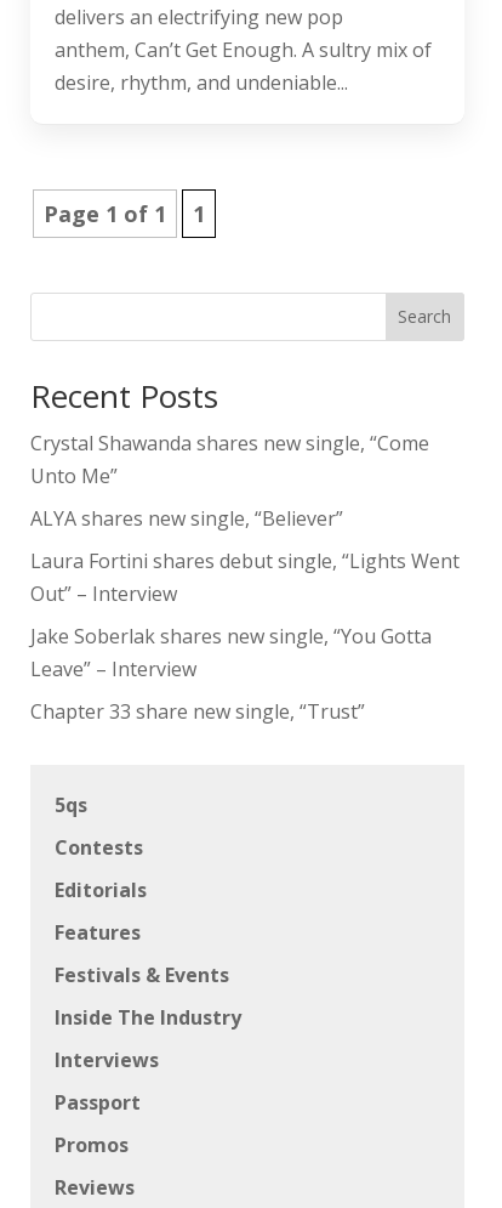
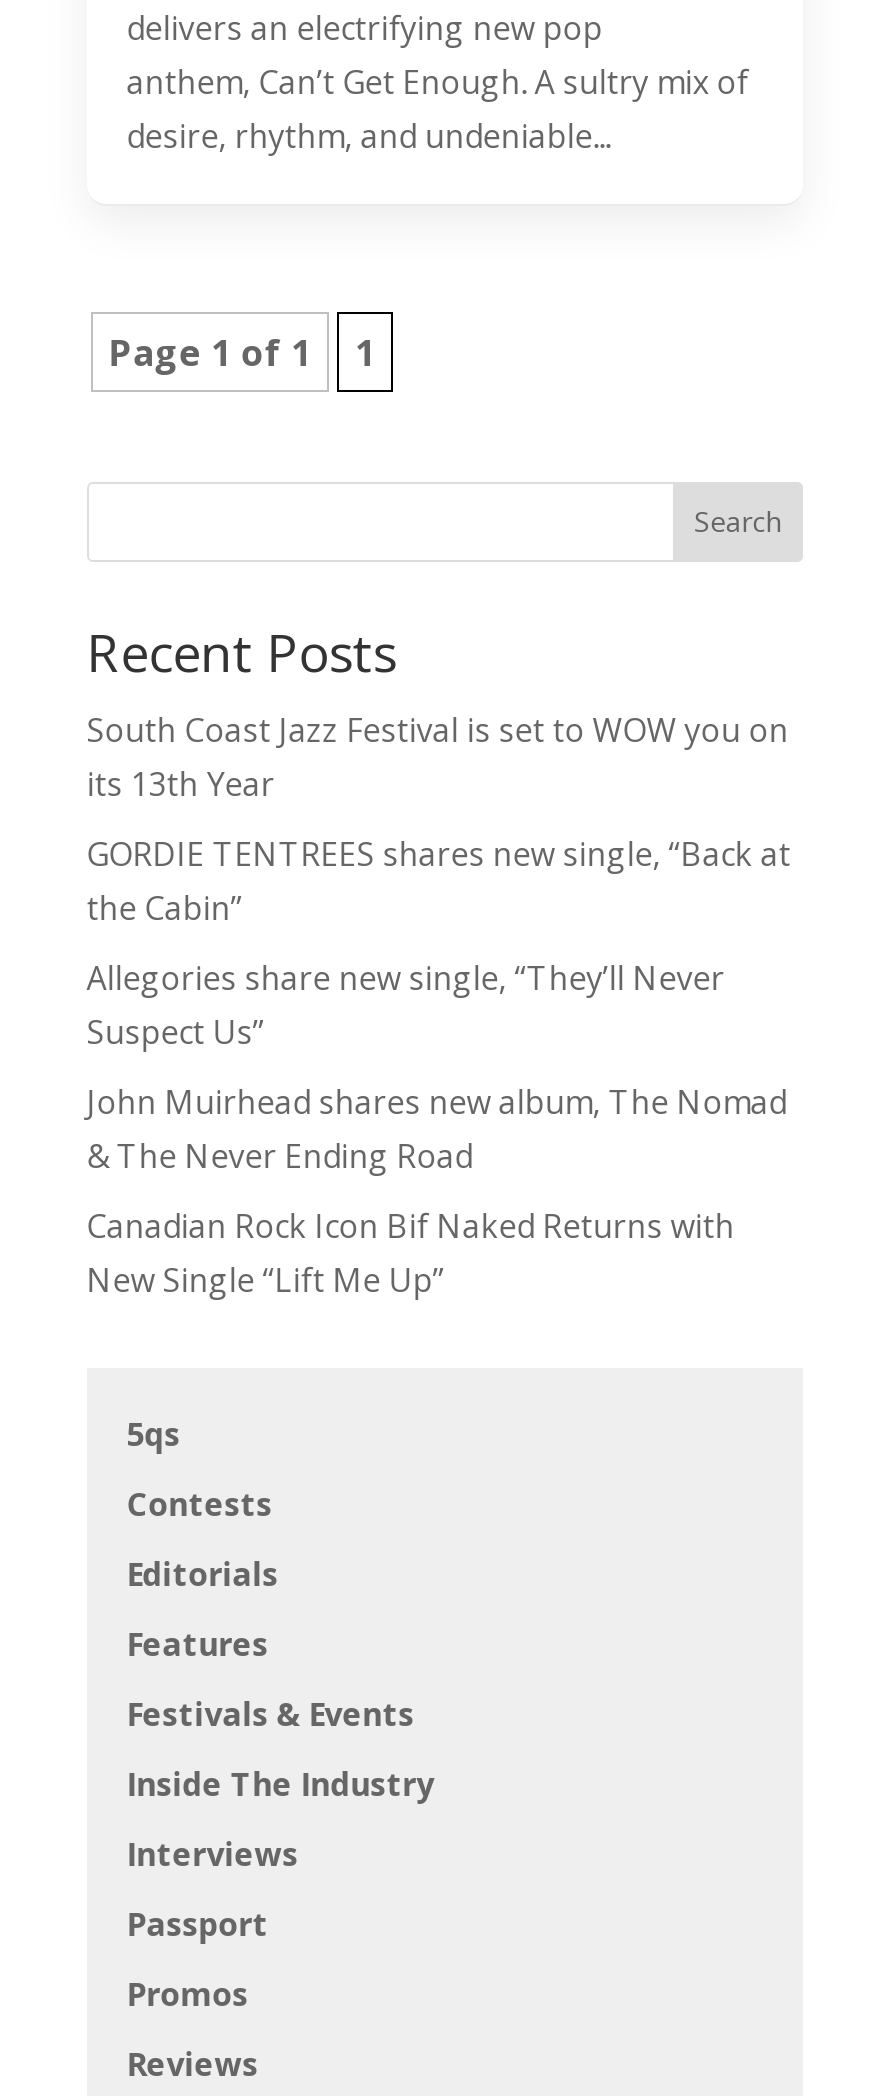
- Crystal Shawanda shares new single, “Come
- Unto Me”
+ South Coast Jazz Festival is set to WOW you on
+ its 13th Year

- ALYA shares new single, “Believer”
+ GORDIE TENTREES shares new single, “Back at
+ the Cabin”

- Laura Fortini shares debut single, “Lights Went
- Out” – Interview
+ Allegories share new single, “They’ll Never
+ Suspect Us”

- Jake Soberlak shares new single, “You Gotta
- Leave” – Interview
+ John Muirhead shares new album, The Nomad
+ & The Never Ending Road

- Chapter 33 share new single, “Trust”
+ Canadian Rock Icon Bif Naked Returns with
+ New Single “Lift Me Up”
